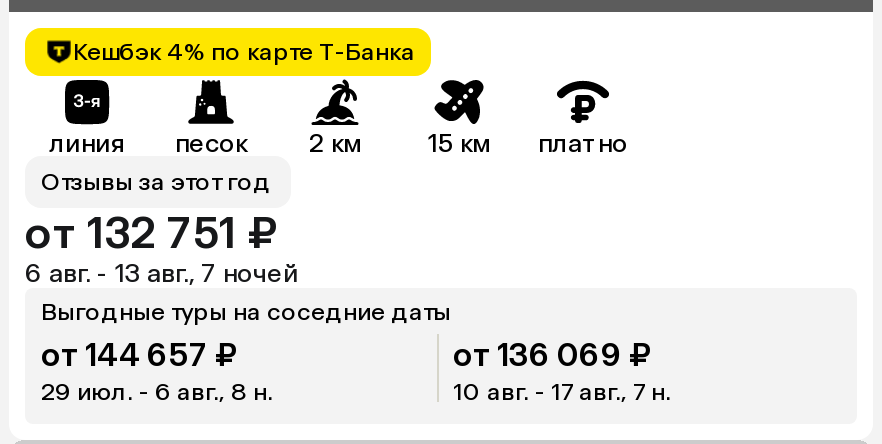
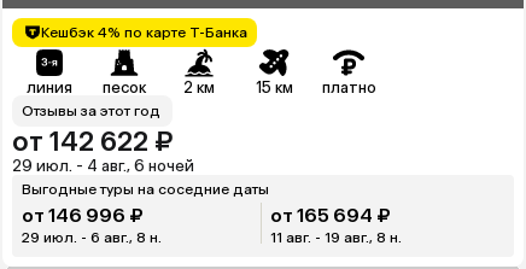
- от 132 751 ₽
+ от 142 622 ₽

- 6 авг. - 13 авг., 7 ночей
+ 29 июл. - 4 авг., 6 ночей

- от 144 657 ₽
+ от 146 996 ₽

- от 136 069 ₽
+ от 165 694 ₽

- 10 авг. - 17 авг., 7 н.
+ 11 авг. - 19 авг., 8 н.
